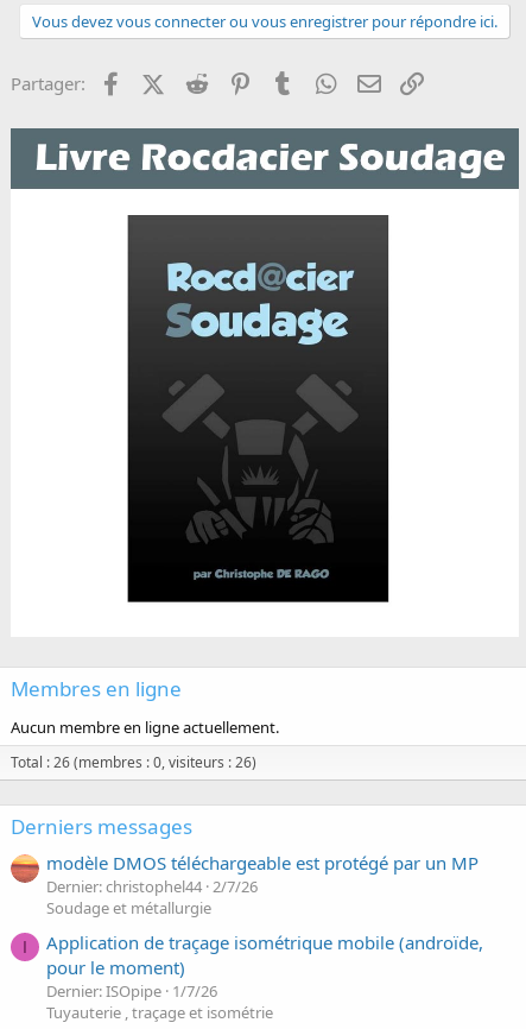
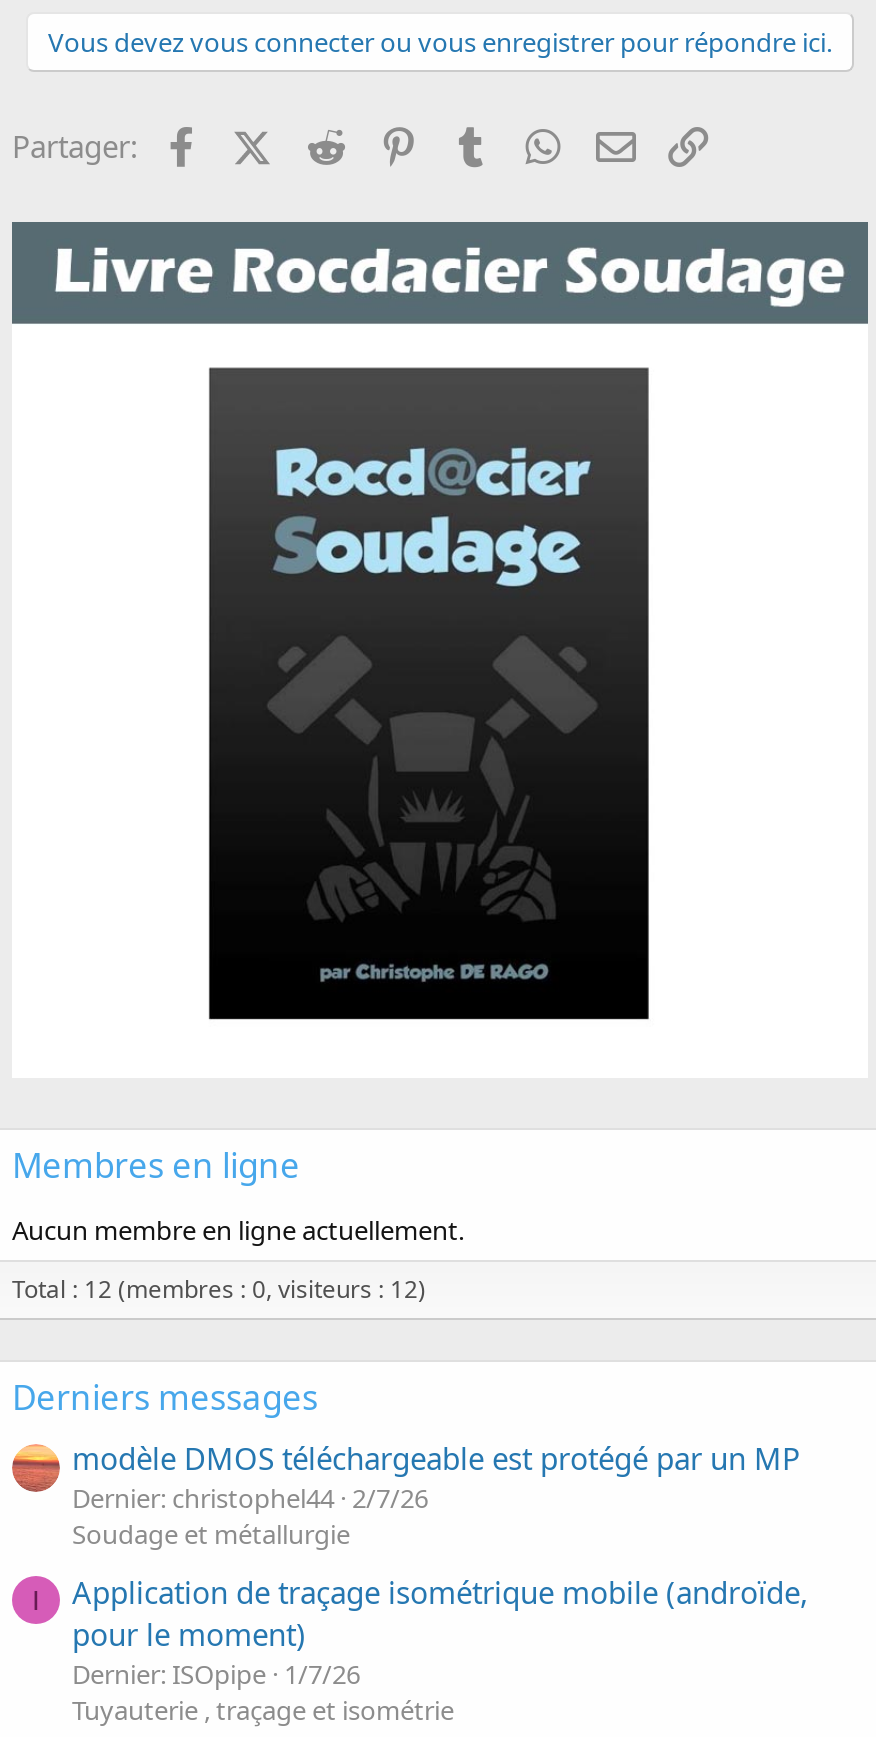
- Total : 26 (membres : 0, visiteurs : 26)
+ Total : 12 (membres : 0, visiteurs : 12)
